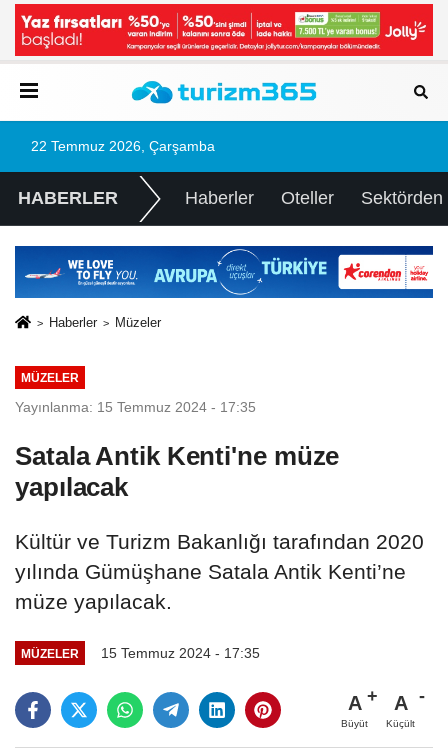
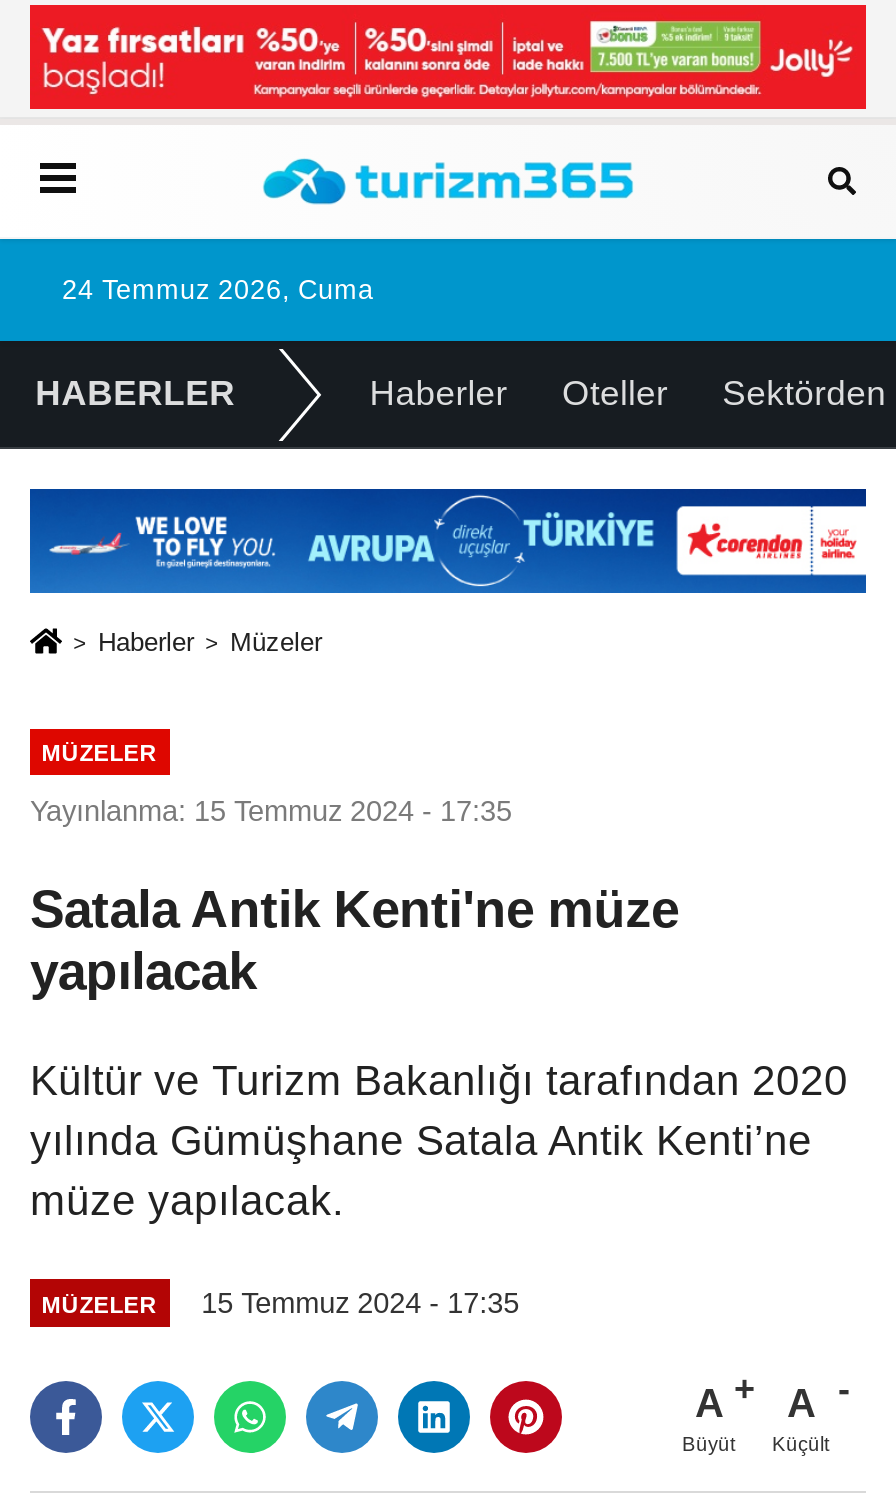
- 22 Temmuz 2026, Çarşamba
+ 24 Temmuz 2026, Cuma
